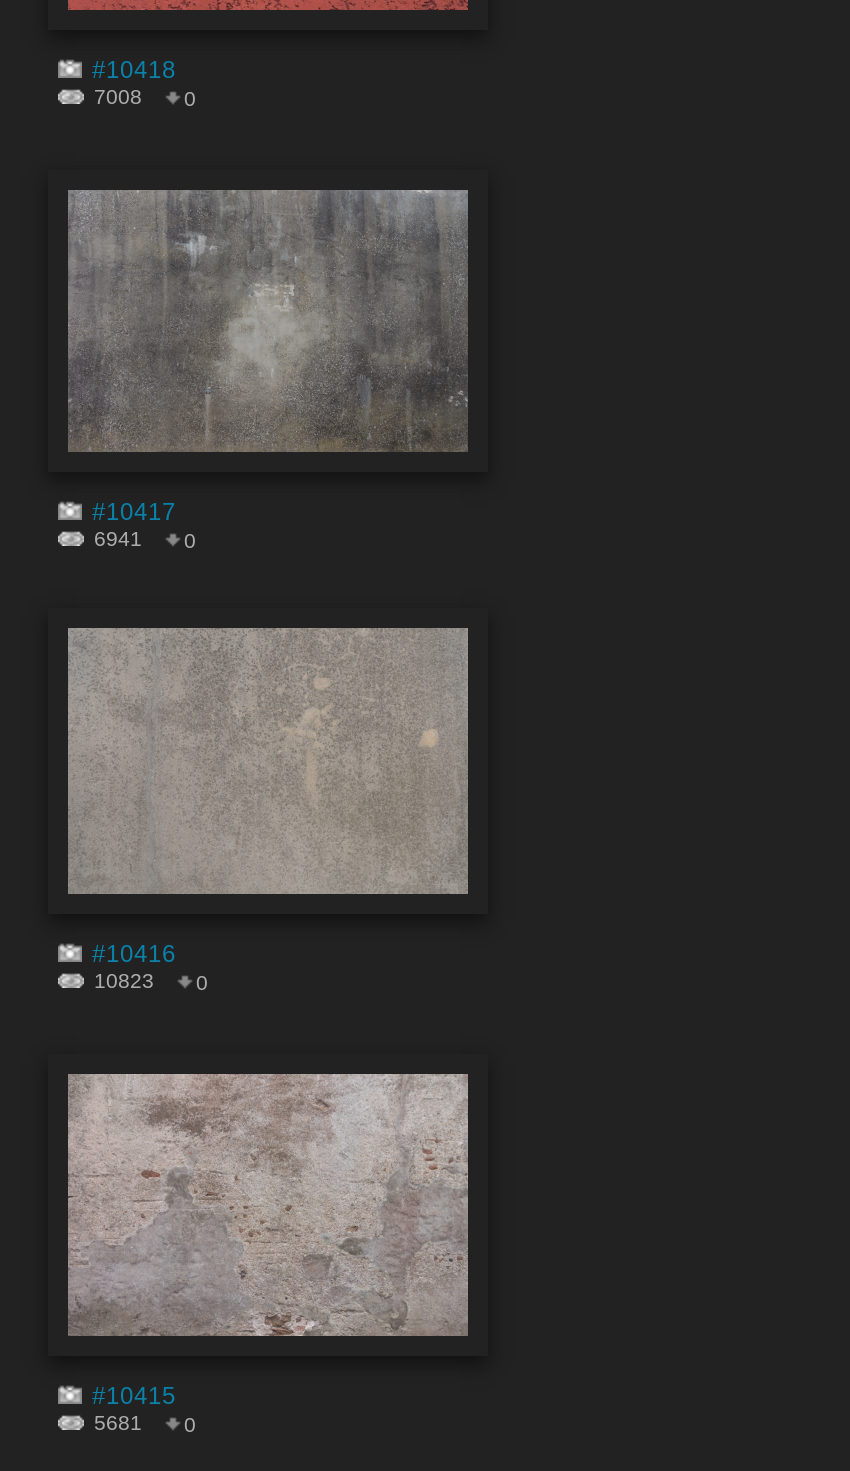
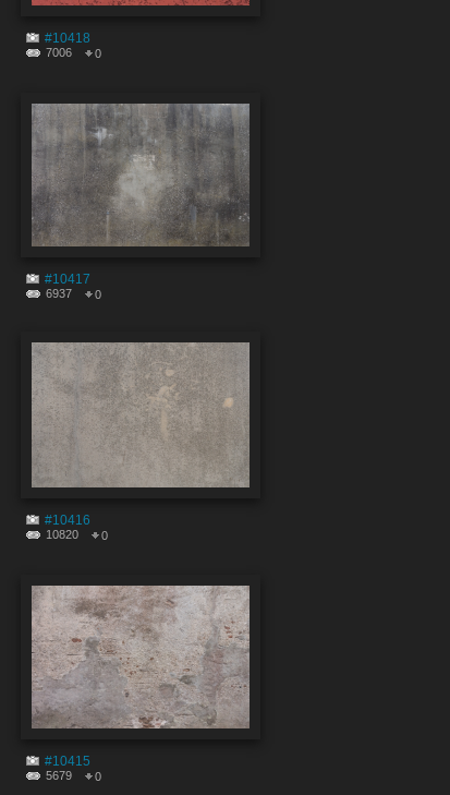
- 7008 0
+ 7006 0

- 6941 0
+ 6937 0

- 10823 0
+ 10820 0

- 5681 0
+ 5679 0
